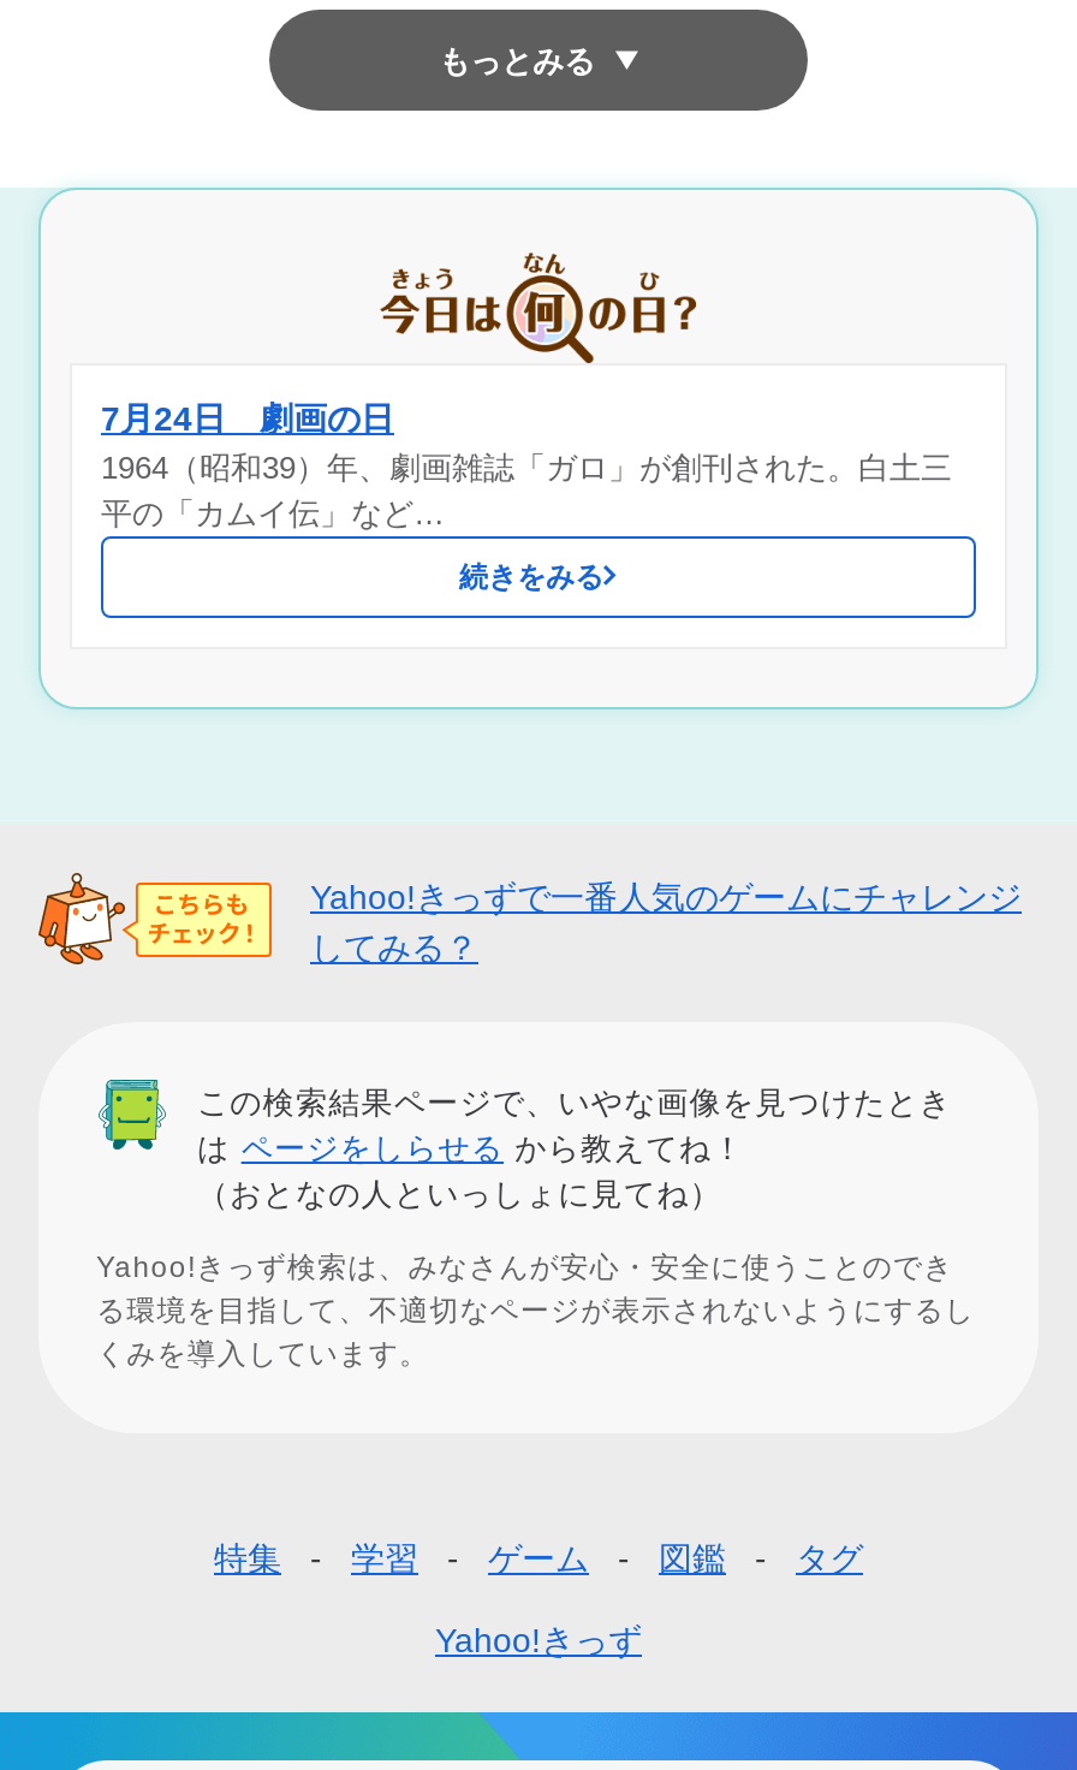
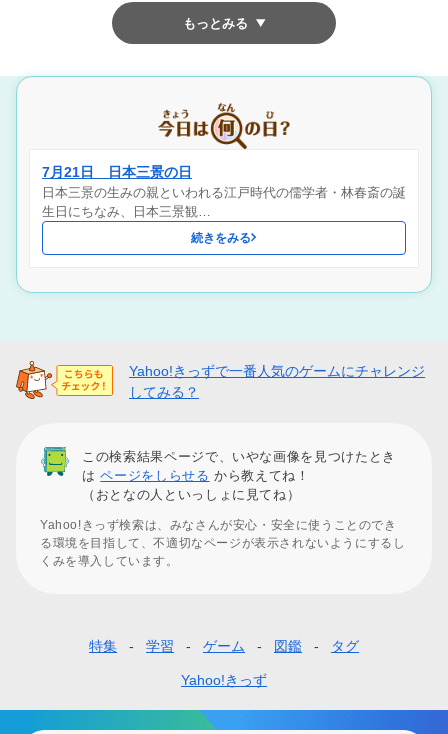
- 7月24日 劇画の日
- 1964（昭和39）年、劇画雑誌「ガロ」が創刊された。白土三
- 平の「カムイ伝」など…
+ 7月21日 日本三景の日
+ 日本三景の生みの親といわれる江戸時代の儒学者・林春斎の誕
+ 生日にちなみ、日本三景観…
